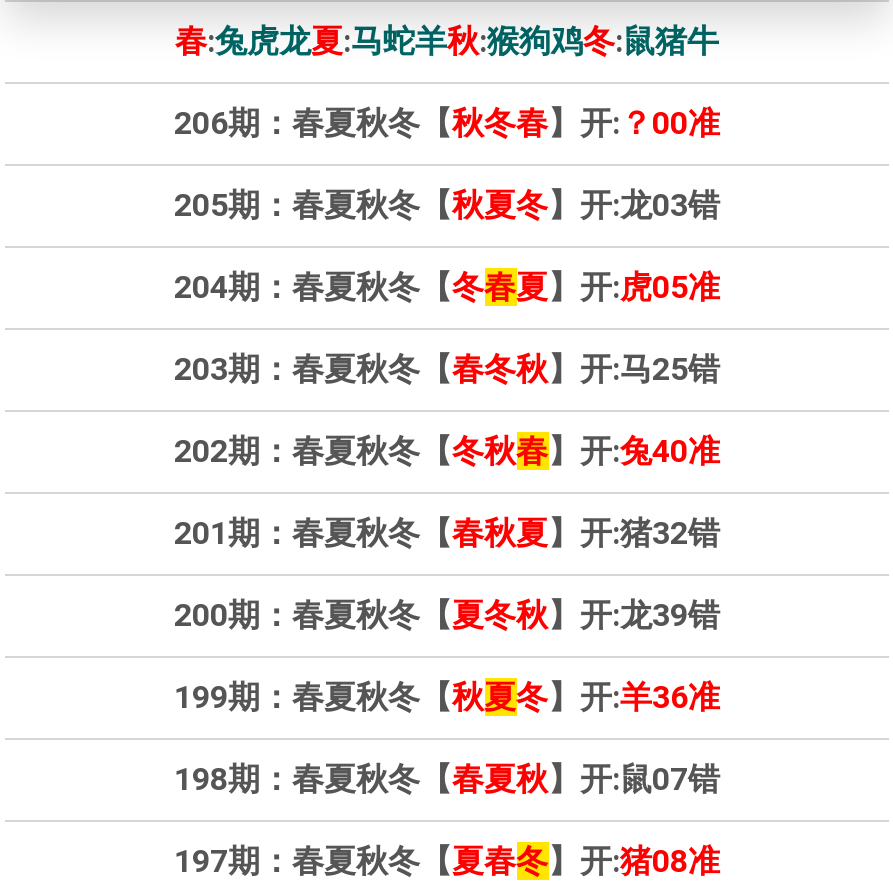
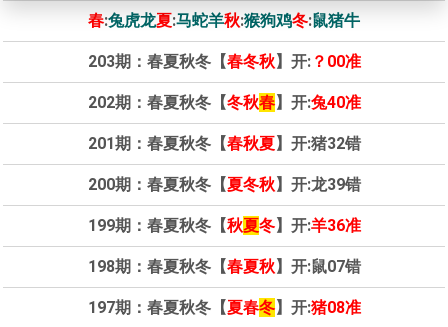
- 206期：春夏秋冬【秋冬春】开:？00准
- 205期：春夏秋冬【秋夏冬】开:龙03错
- 204期：春夏秋冬【冬春夏】开:虎05准
- 203期：春夏秋冬【春冬秋】开:马25错
+ 203期：春夏秋冬【春冬秋】开:？00准
